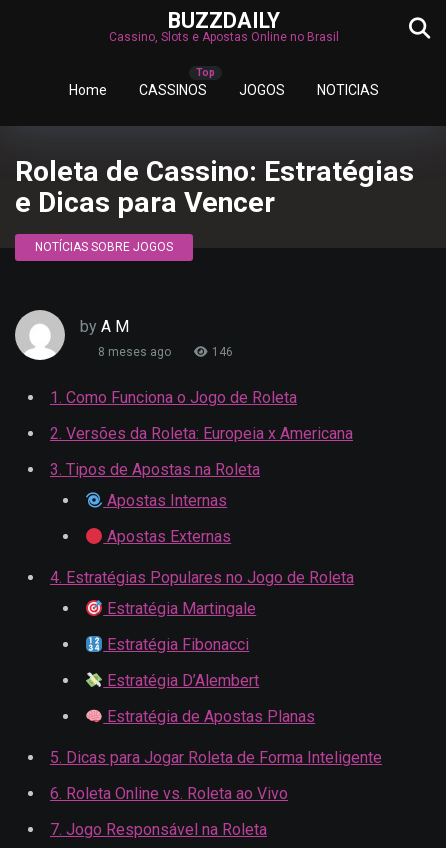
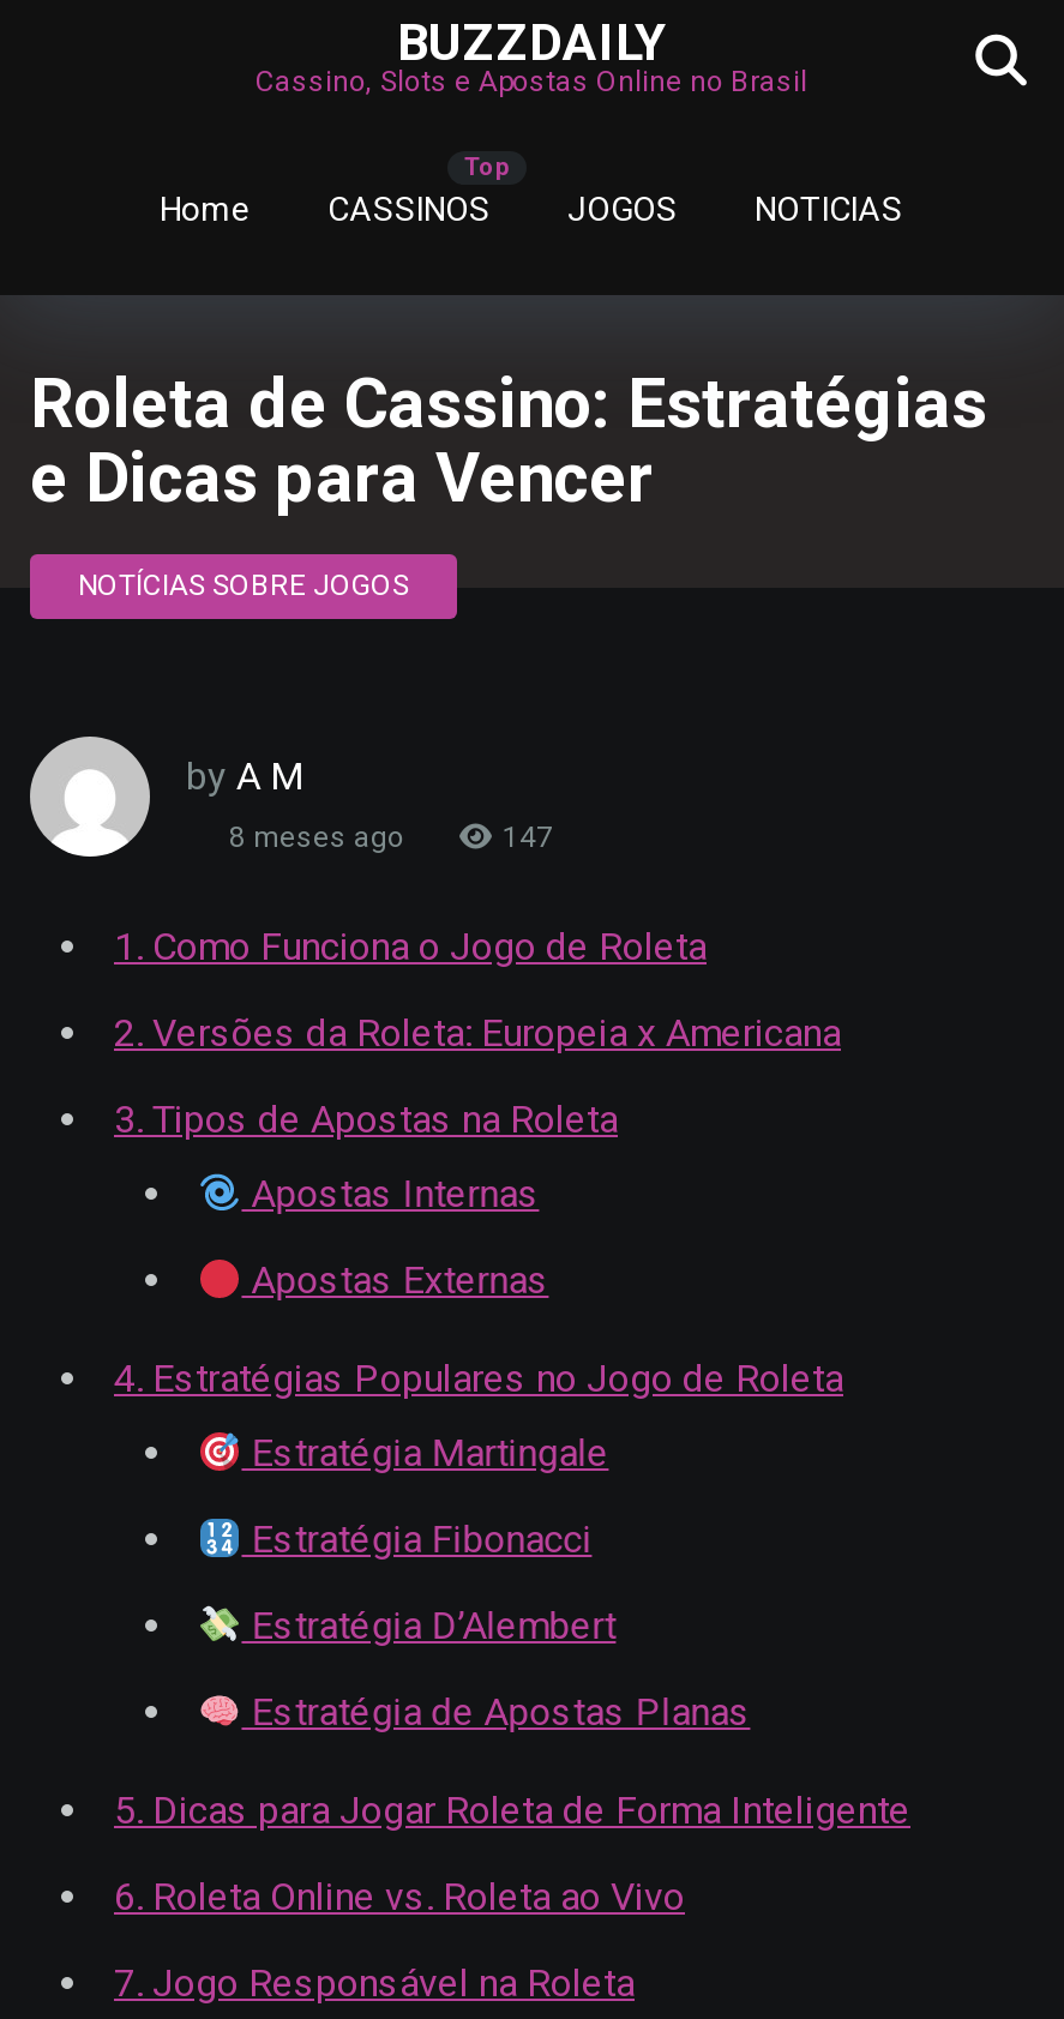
- 146
+ 147
